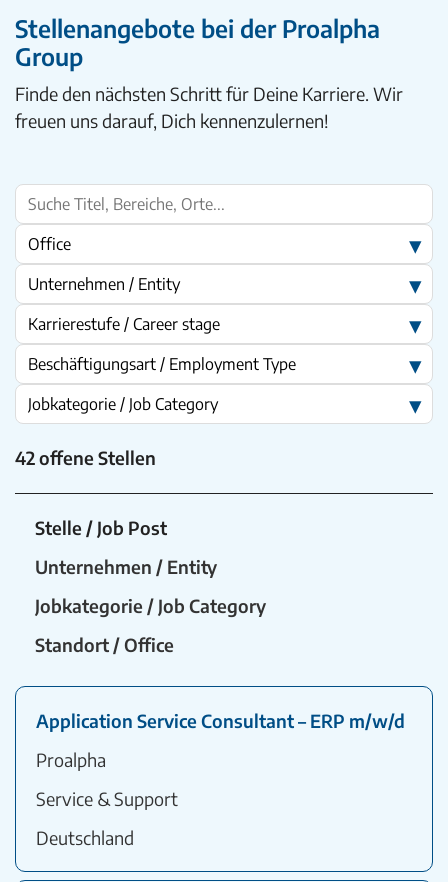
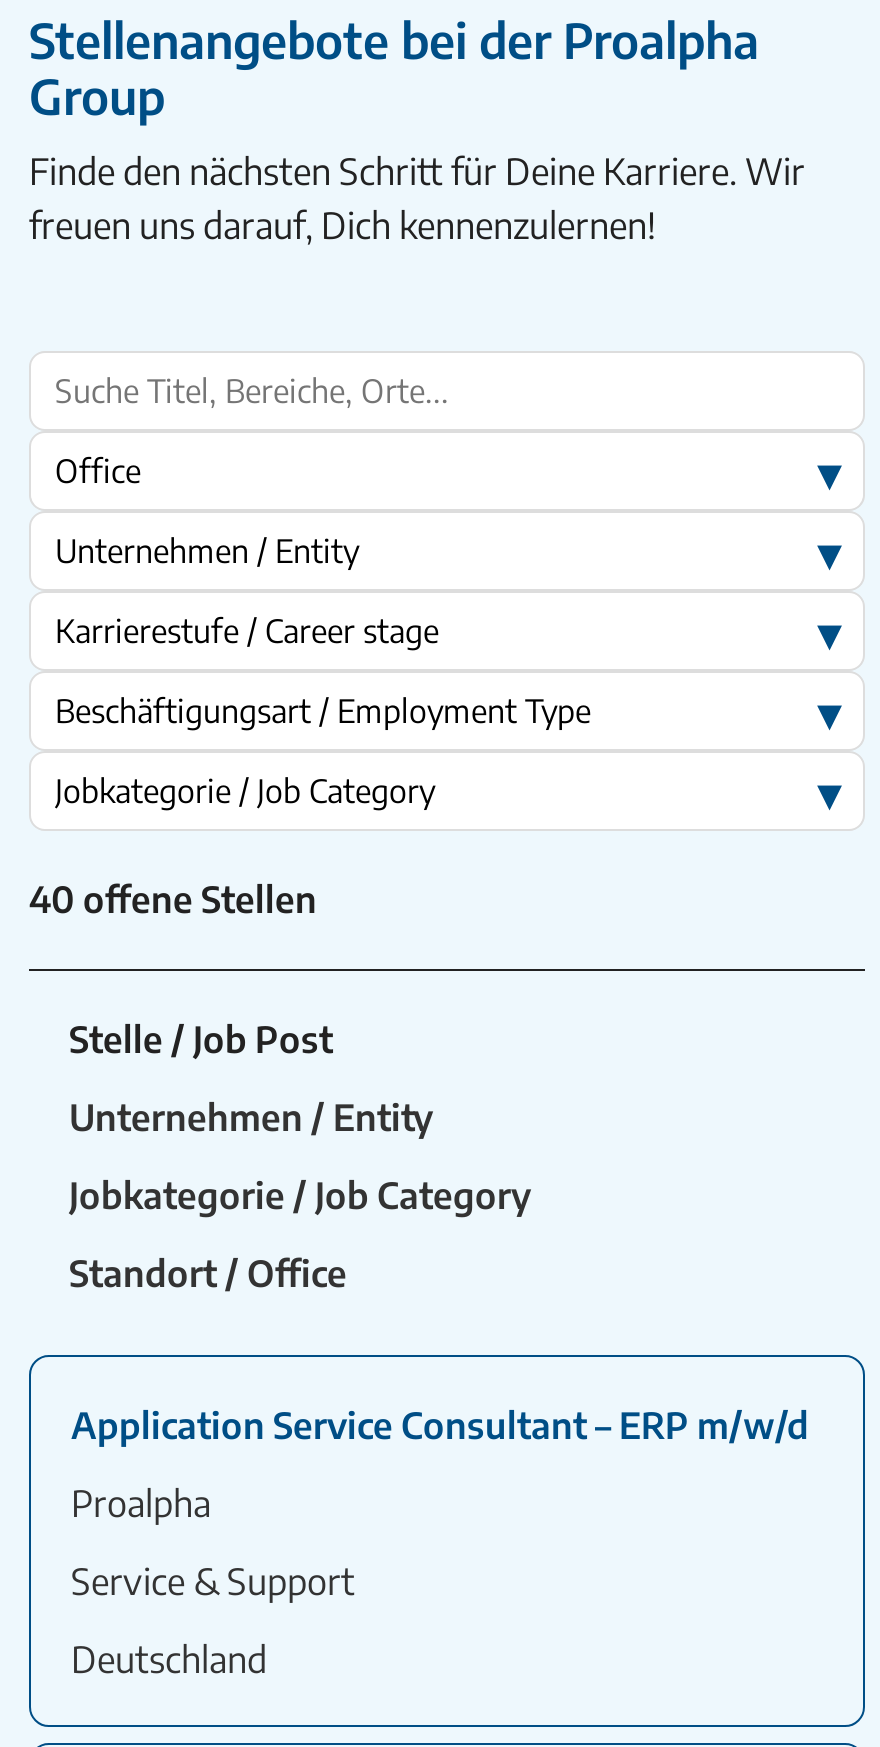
- 42 offene Stellen
+ 40 offene Stellen
